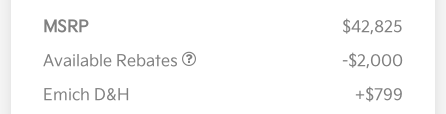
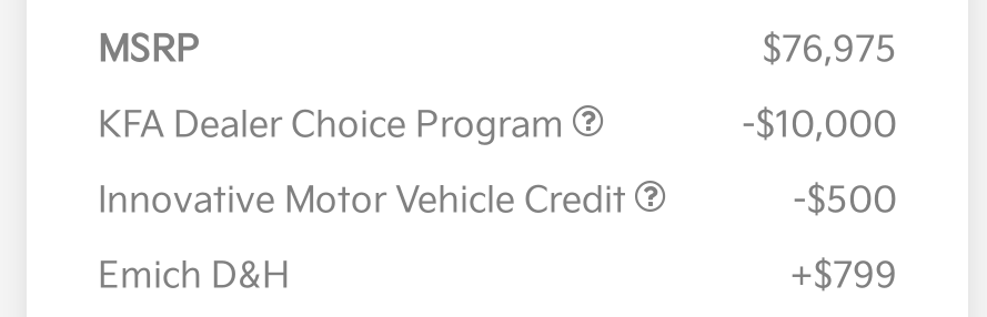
- $42,825
- Available Rebates
- -$2,000
+ $76,975
+ KFA Dealer Choice Program
+ -$10,000
+ Innovative Motor Vehicle Credit
+ -$500
